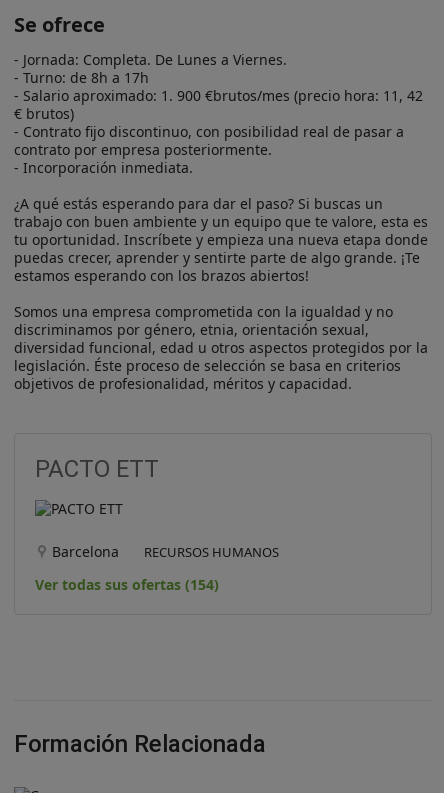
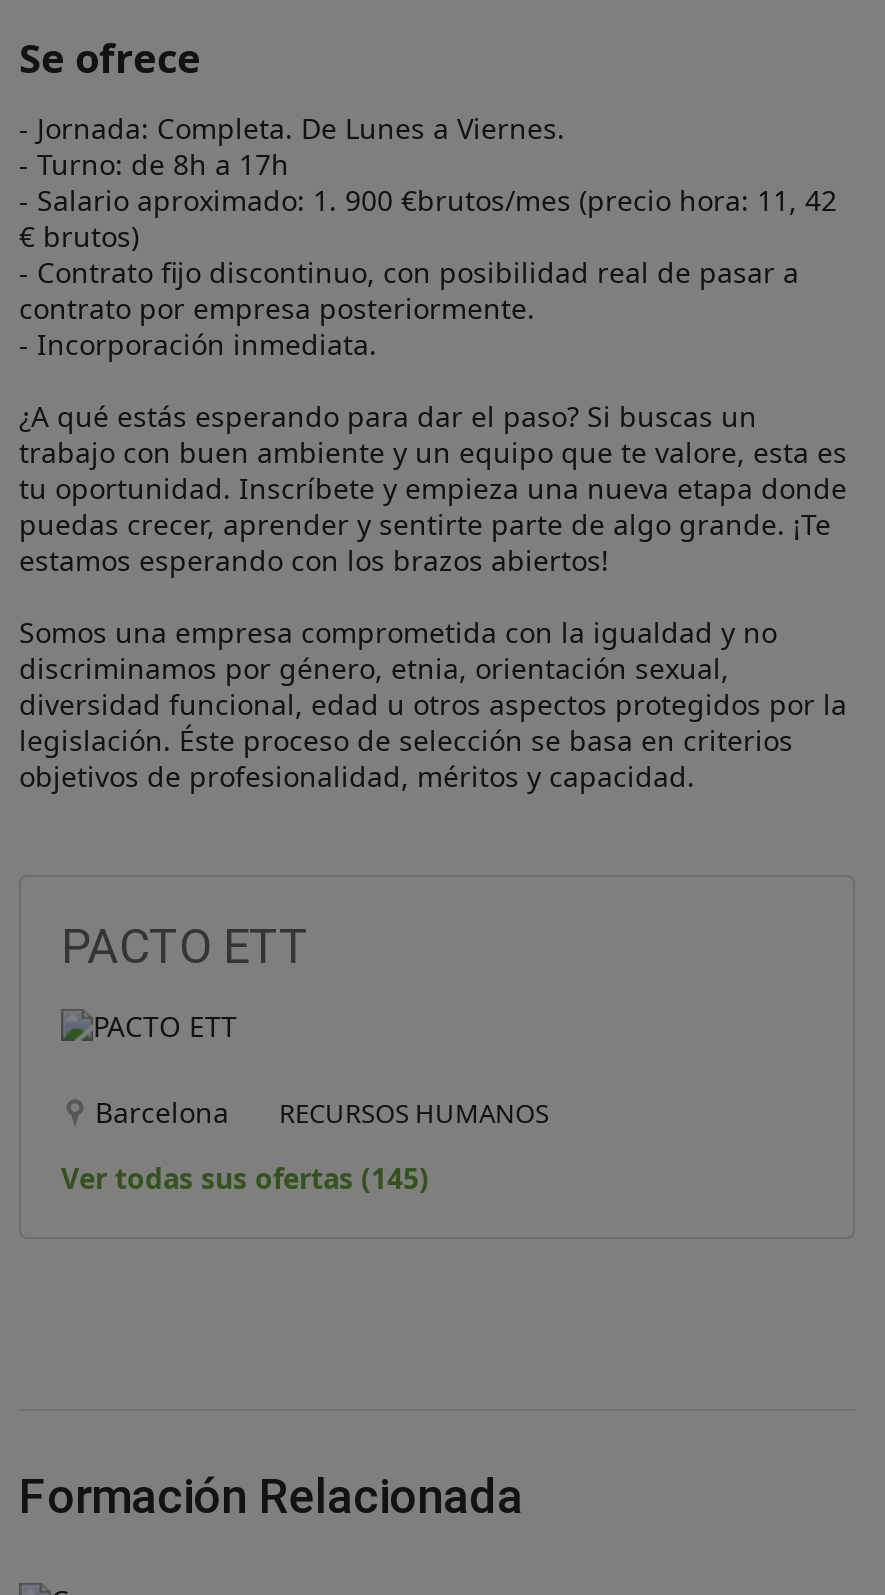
- Ver todas sus ofertas (154)
+ Ver todas sus ofertas (145)
